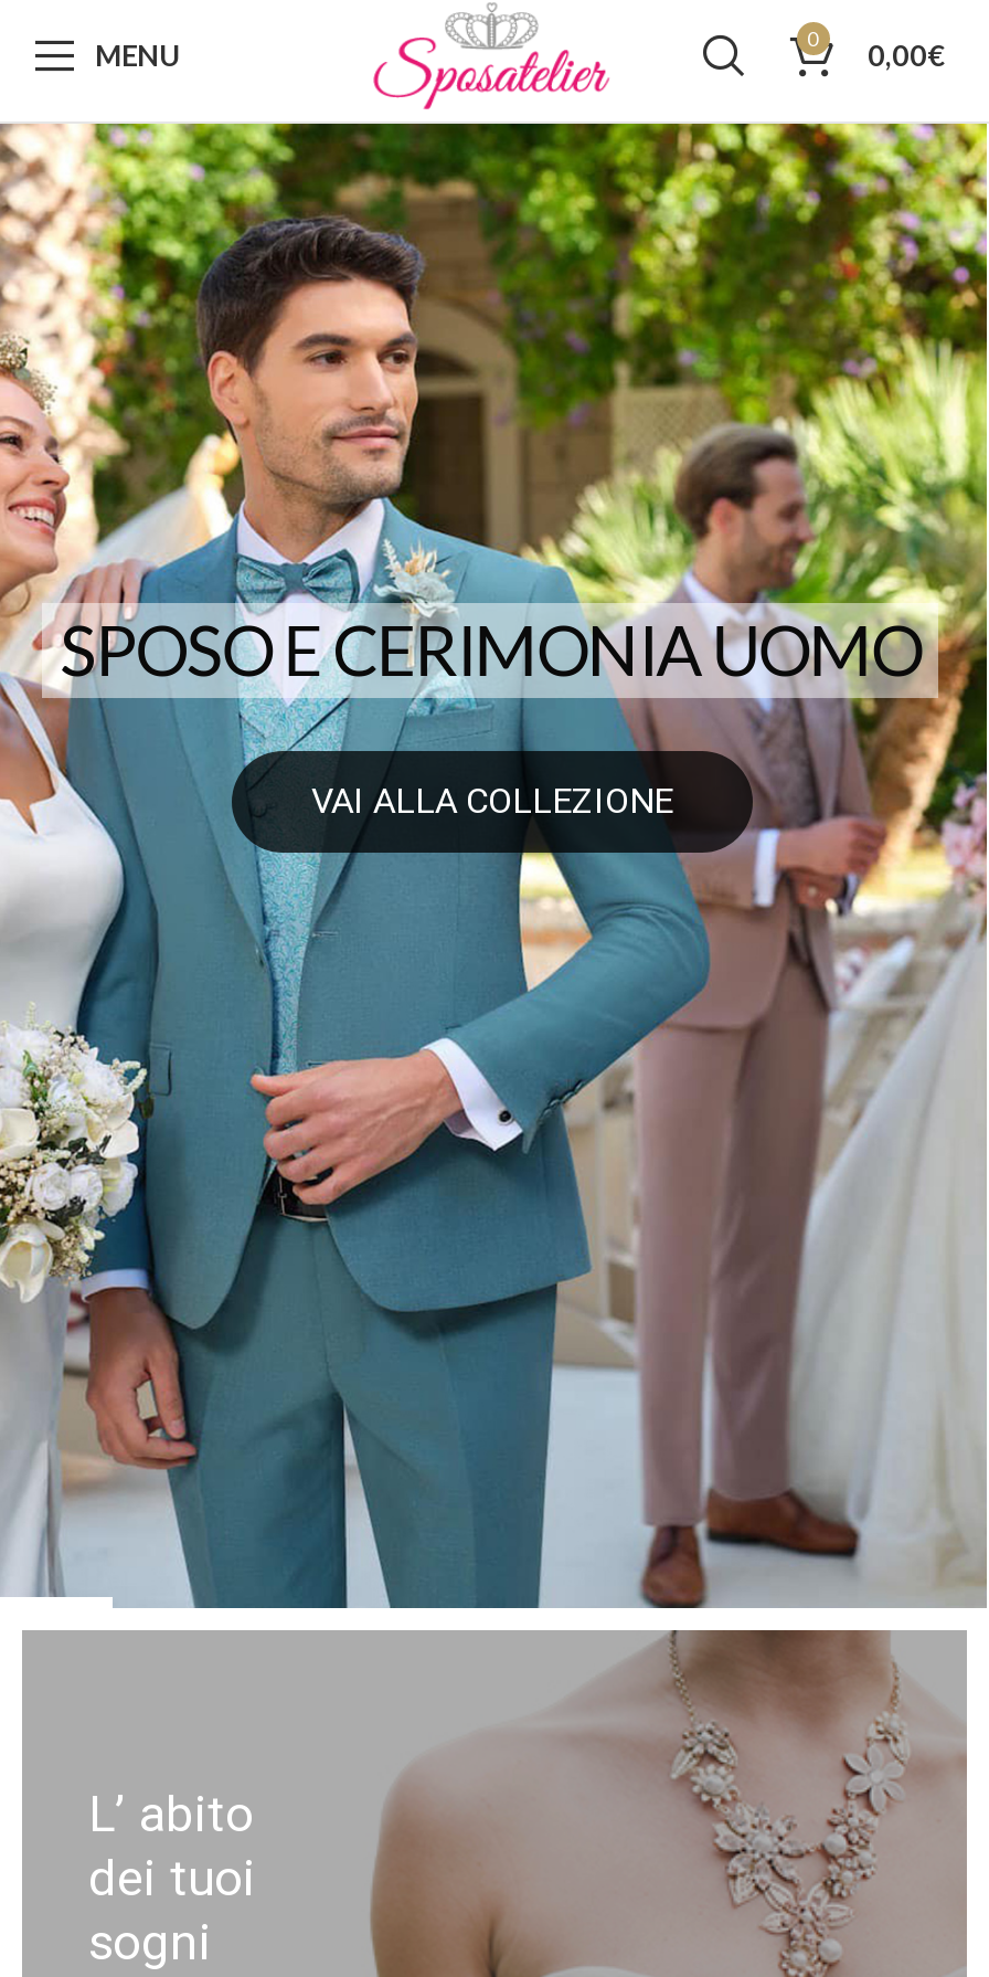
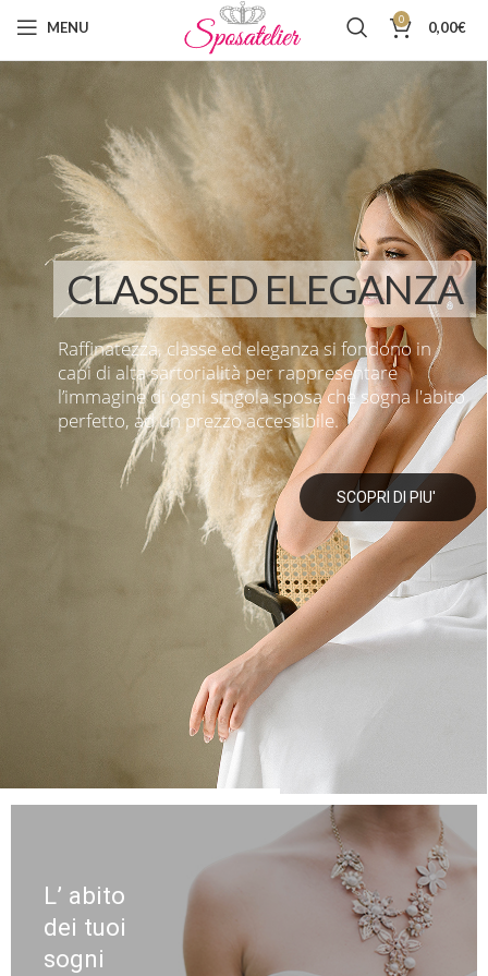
- [image]
+ [image]

- SPOSO E CERIMONIA UOMO
- VAI ALLA COLLEZIONE
